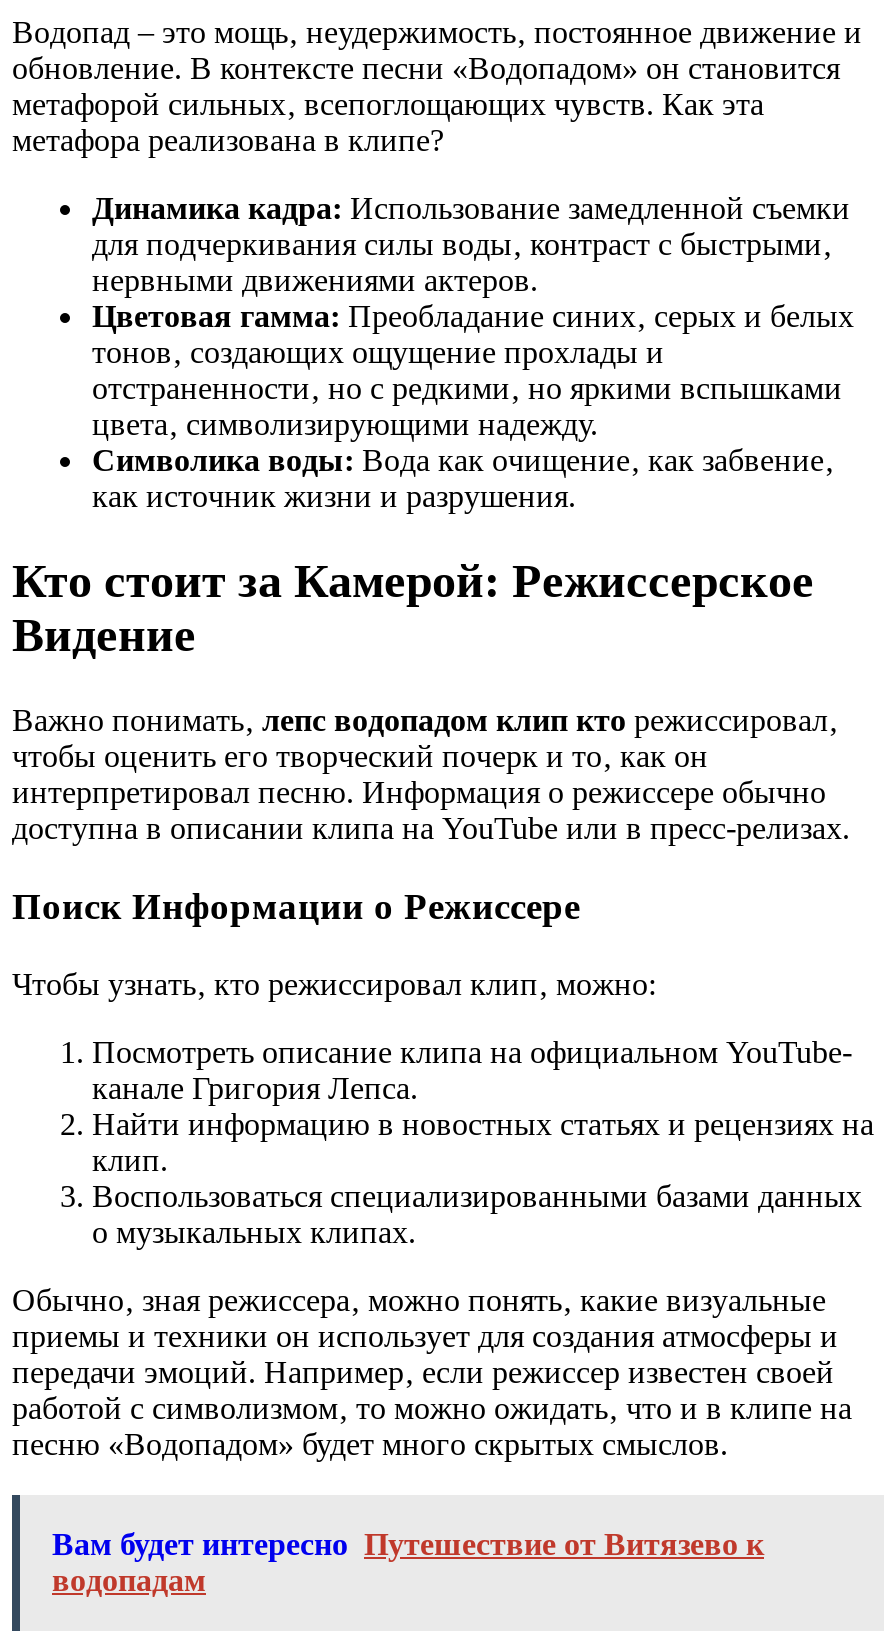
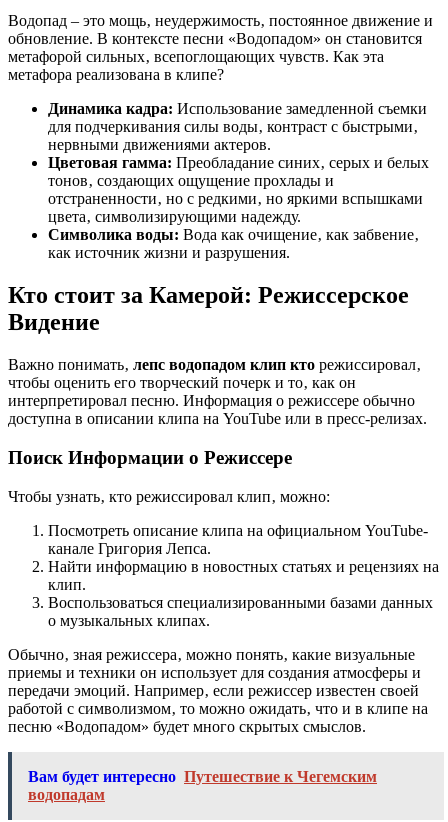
- Вам будет интересно Путешествие от Витязево к
+ Вам будет интересно Путешествие к Чегемским
